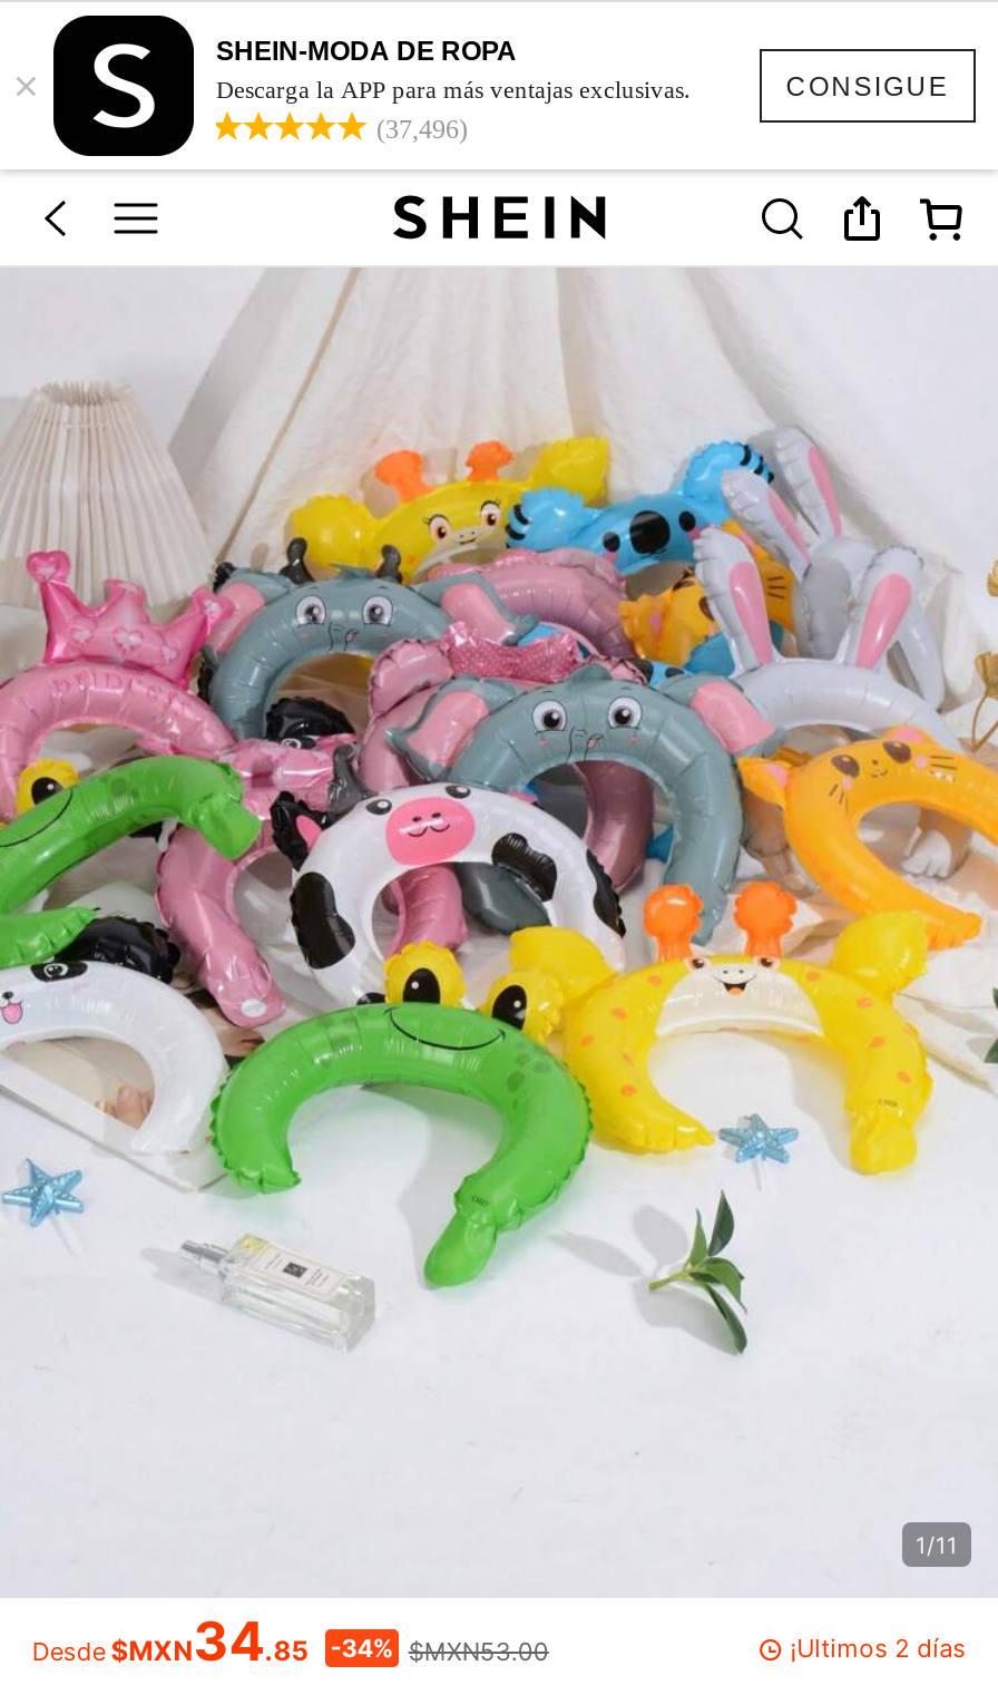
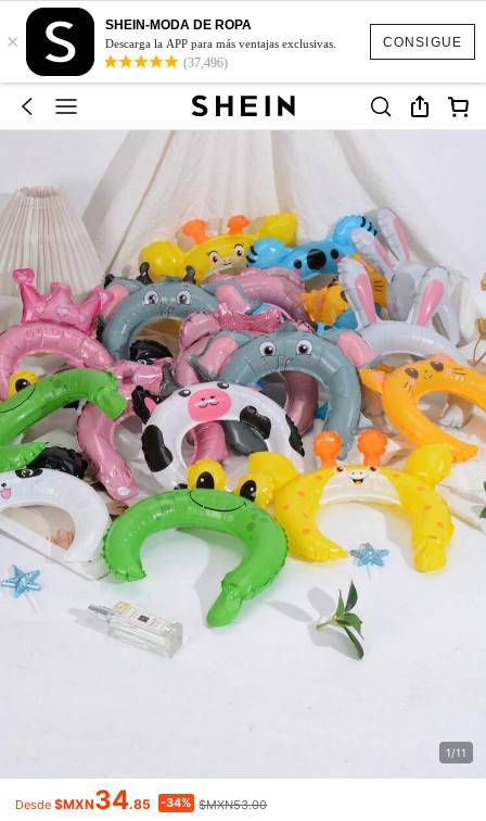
- ¡Últimos 2 días
